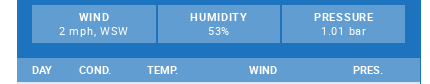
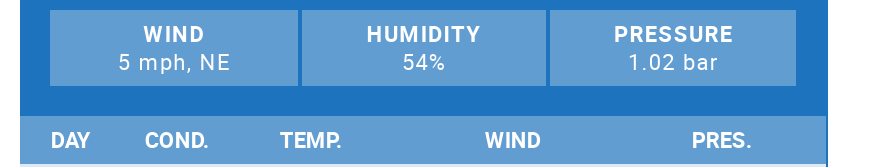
- 2 mph, WSW
+ 5 mph, NE

- 53%
+ 54%

- 1.01 bar
+ 1.02 bar
